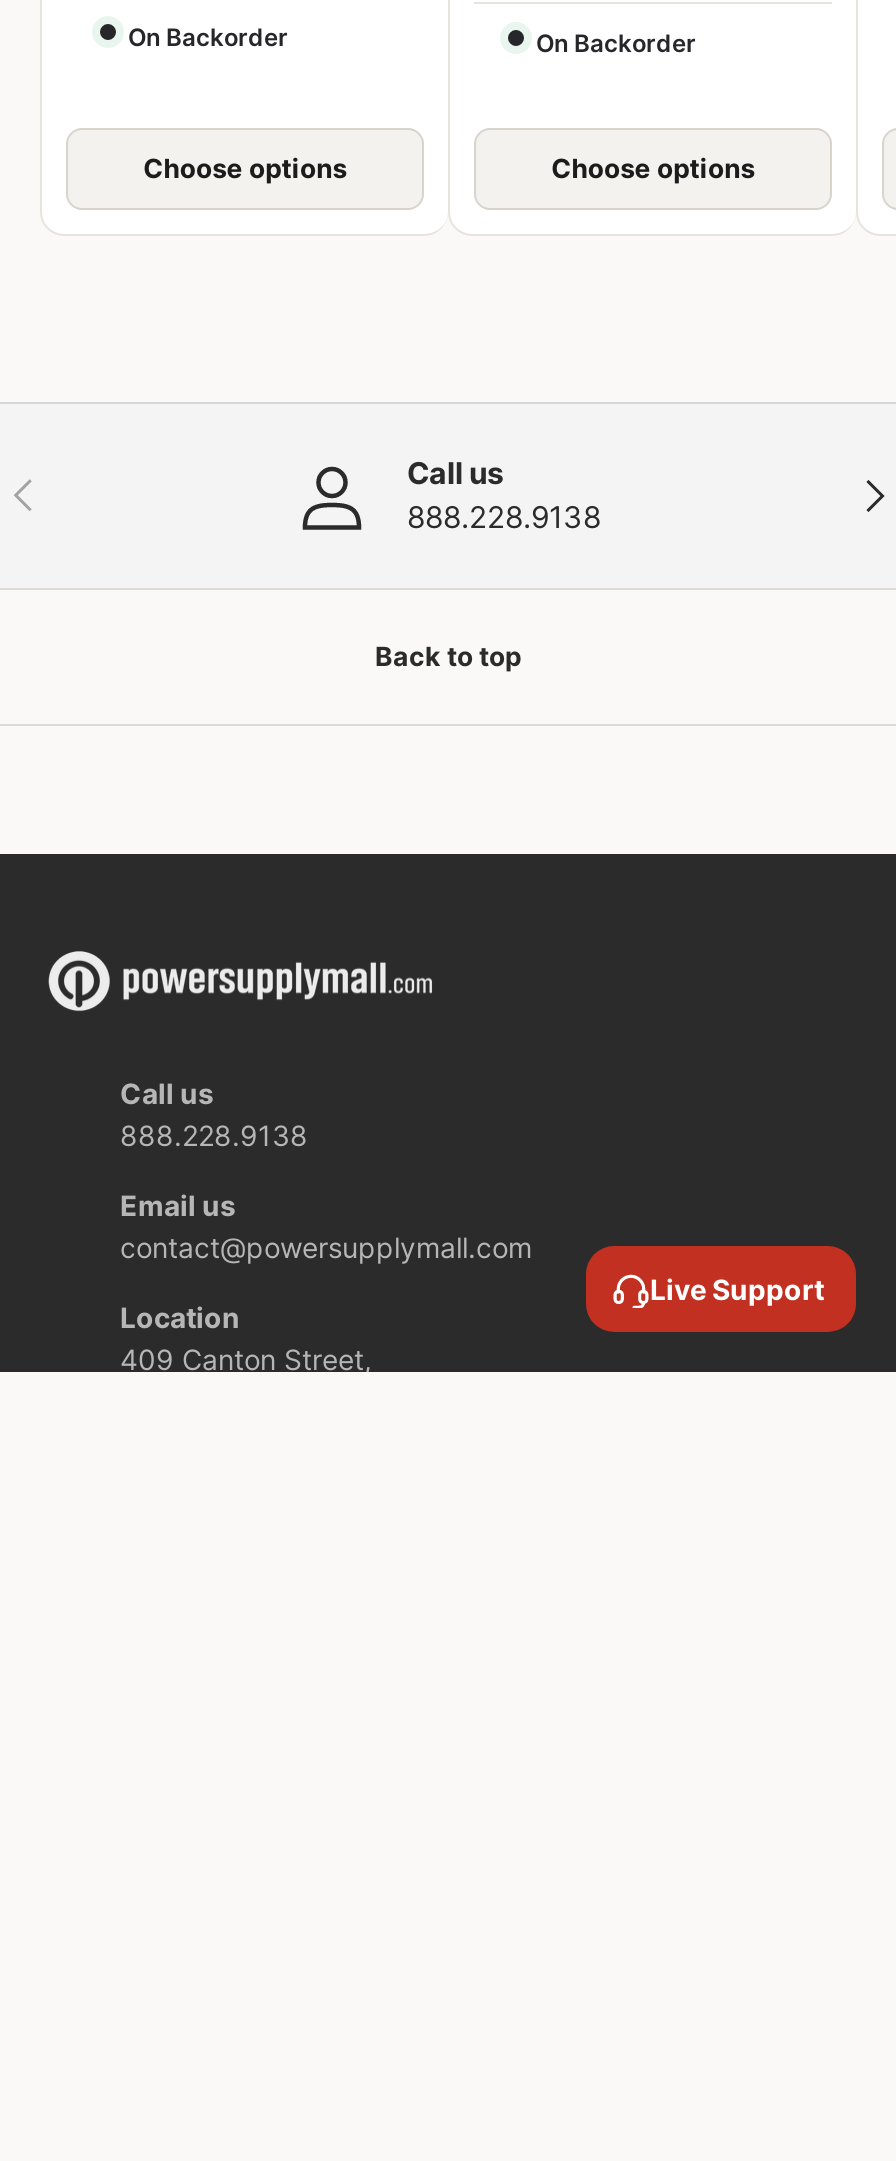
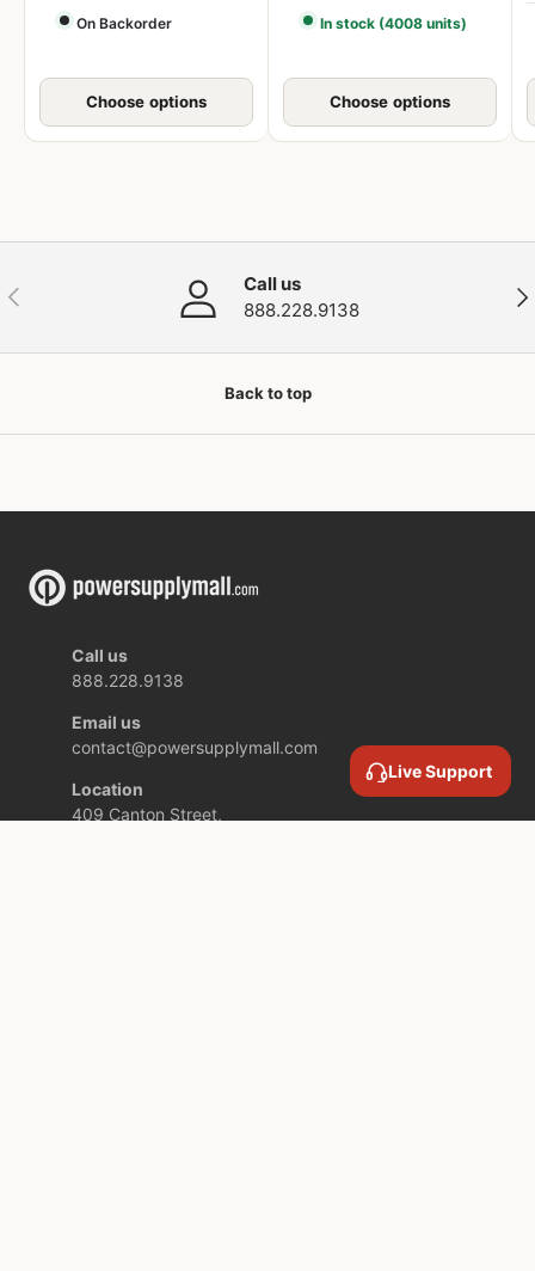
- On Backorder
+ In stock (4008 units)
